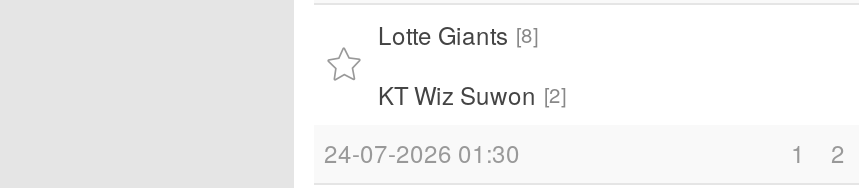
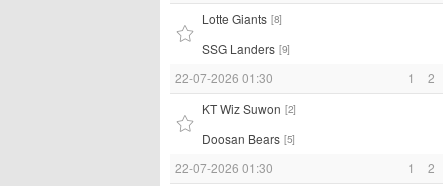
+ SSG Landers [9]
+ 22-07-2026 01:30
+ 1
+ 2

- 24-07-2026 01:30
+ Doosan Bears [5]
+ 22-07-2026 01:30
